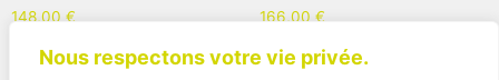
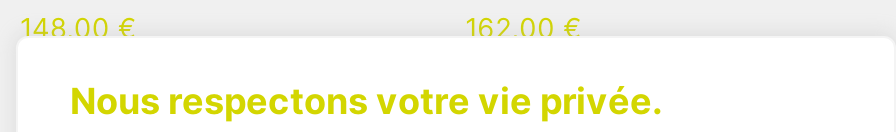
- 166,00 €
+ 162,00 €
